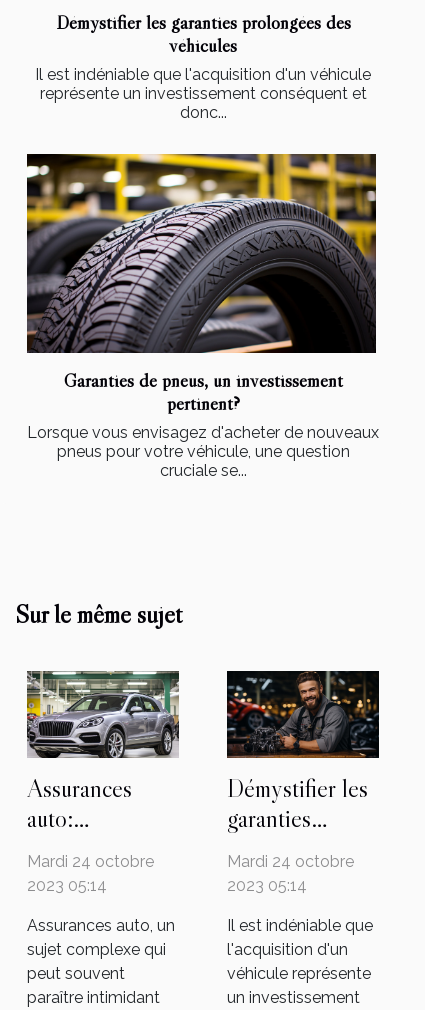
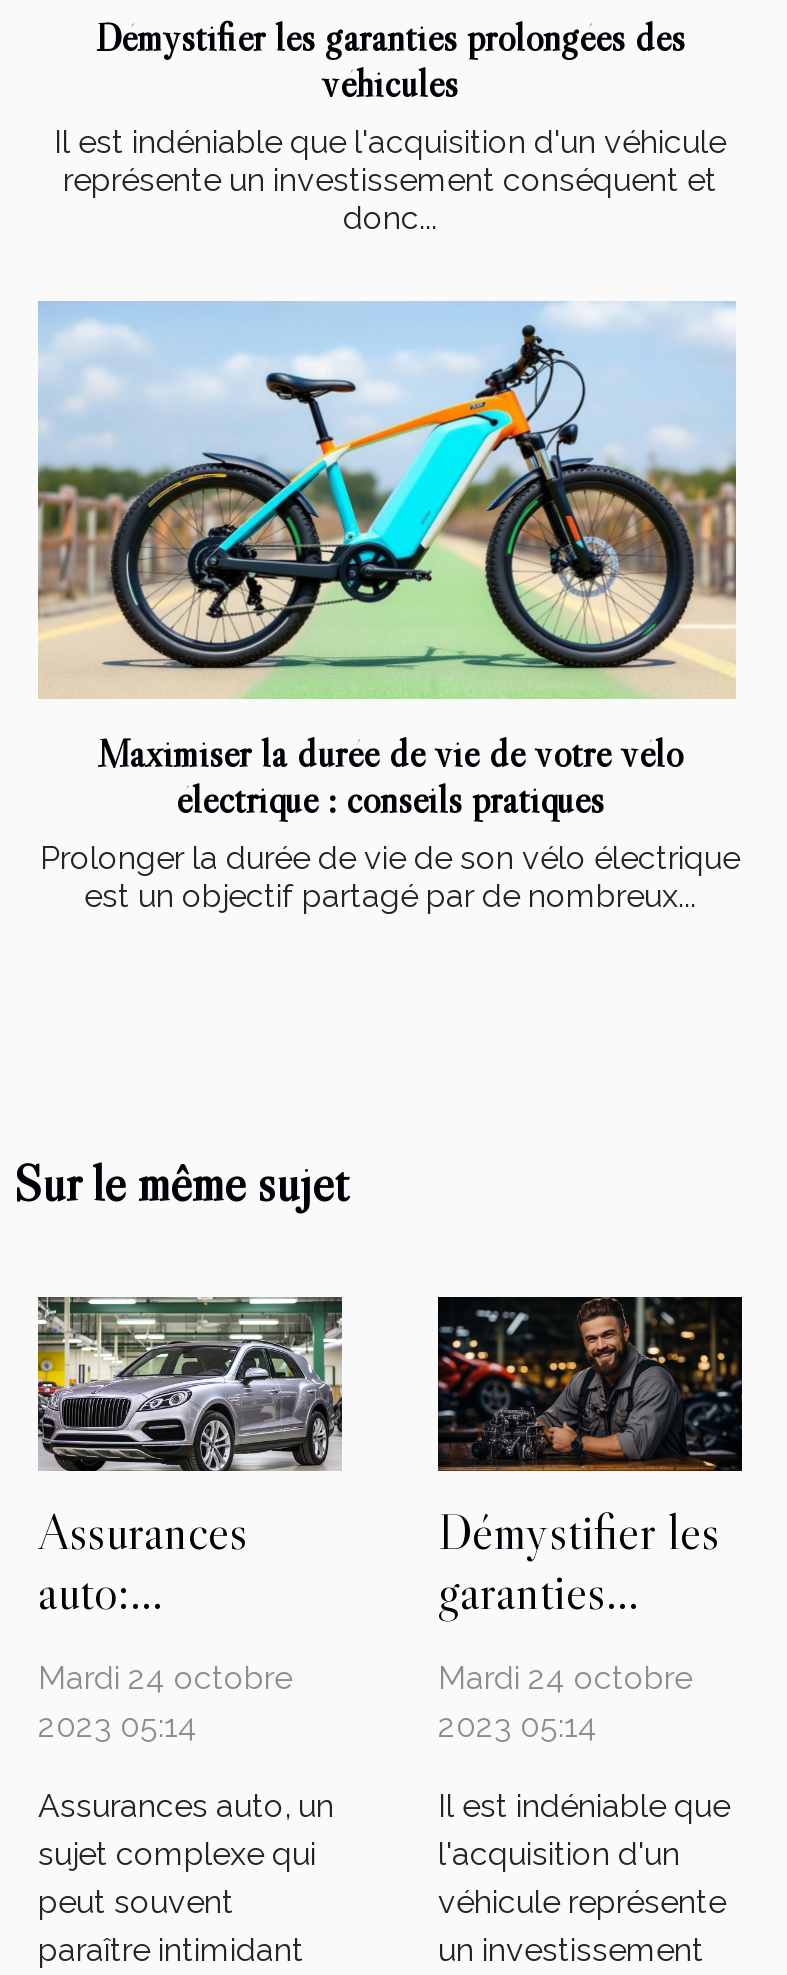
- [image]
- Garanties de pneus, un investissement
- pertinent?
- Lorsque vous envisagez d'acheter de nouveaux
- pneus pour votre véhicule, une question
- cruciale se...
+ [image]
+ Maximiser la durée de vie de votre vélo
+ électrique : conseils pratiques
+ Prolonger la durée de vie de son vélo électrique
+ est un objectif partagé par de nombreux...
